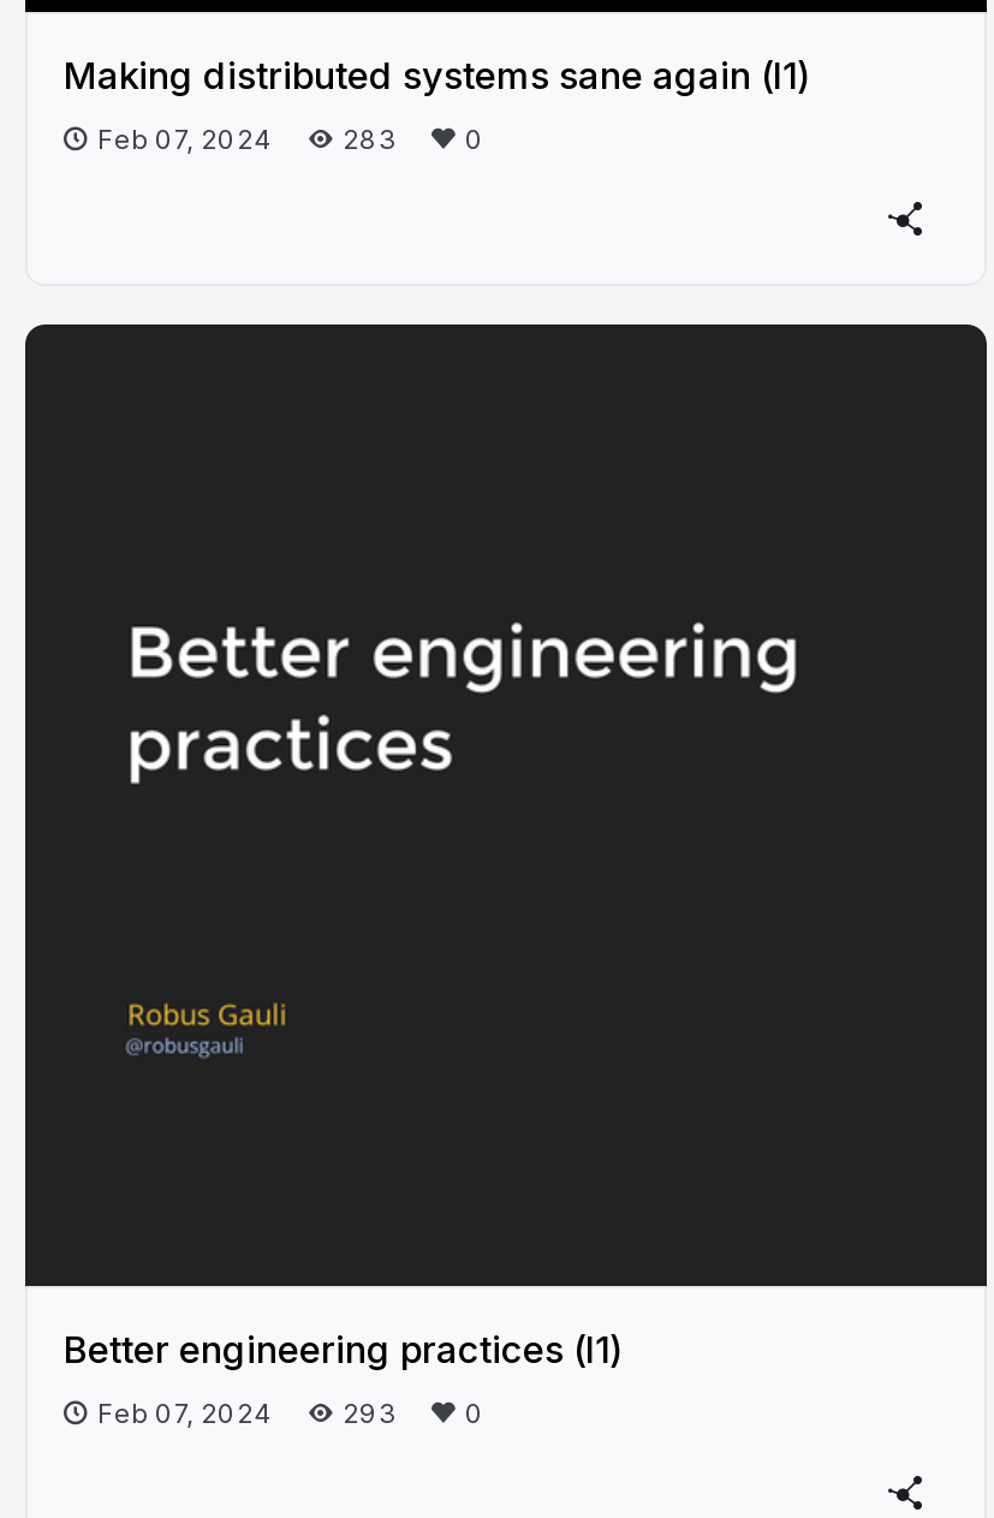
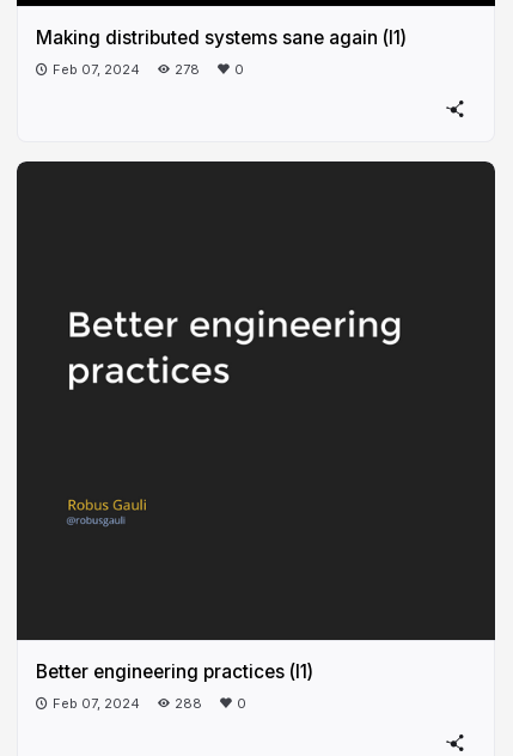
- 283
+ 278

- 293
+ 288
